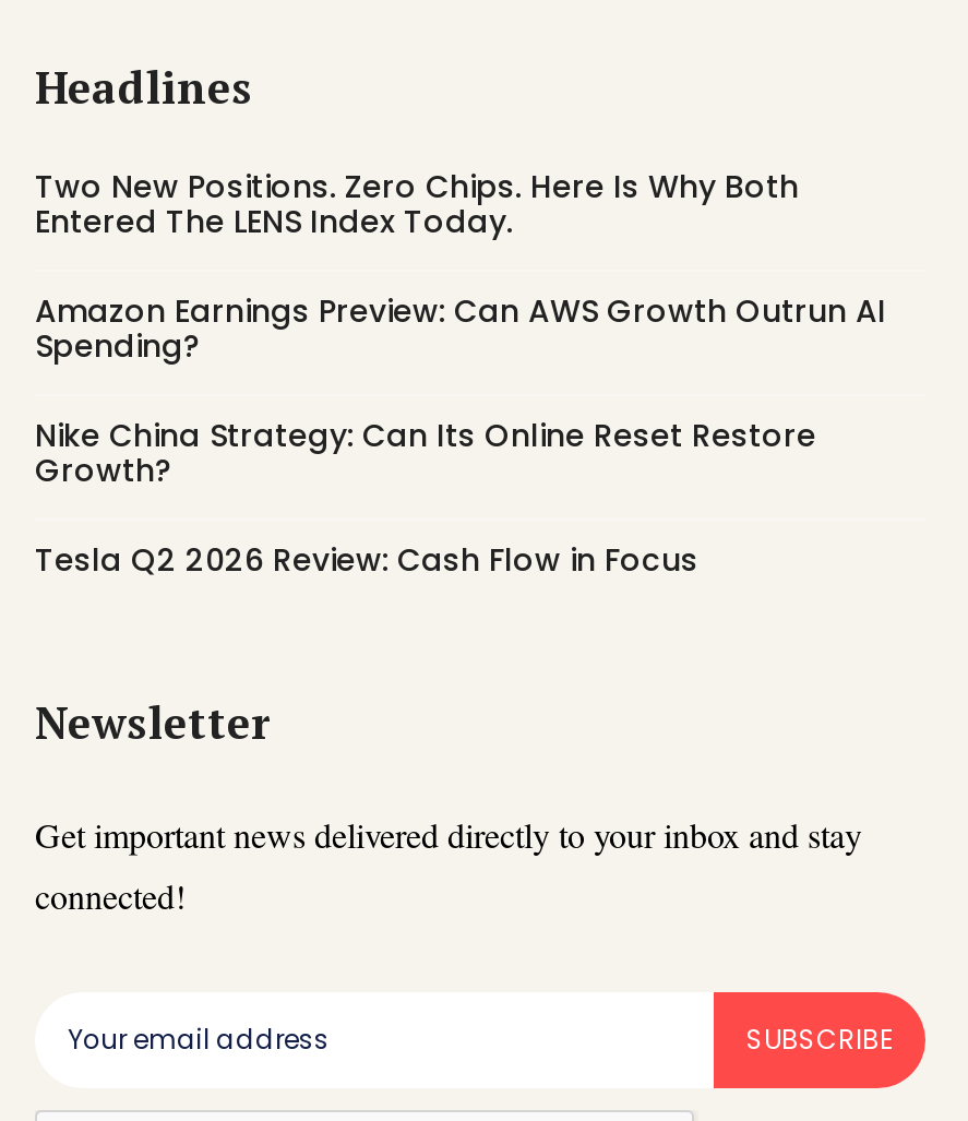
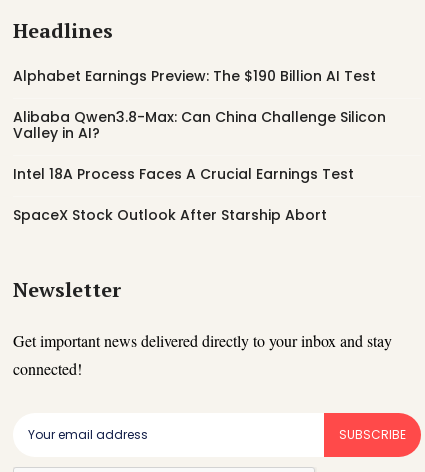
- Two New Positions. Zero Chips. Here Is Why Both
- Entered The LENS Index Today.
+ Alphabet Earnings Preview: The $190 Billion AI Test

- Amazon Earnings Preview: Can AWS Growth Outrun AI
- Spending?
+ Alibaba Qwen3.8-Max: Can China Challenge Silicon
+ Valley in AI?

- Nike China Strategy: Can Its Online Reset Restore
- Growth?
+ Intel 18A Process Faces A Crucial Earnings Test

- Tesla Q2 2026 Review: Cash Flow in Focus
+ SpaceX Stock Outlook After Starship Abort
